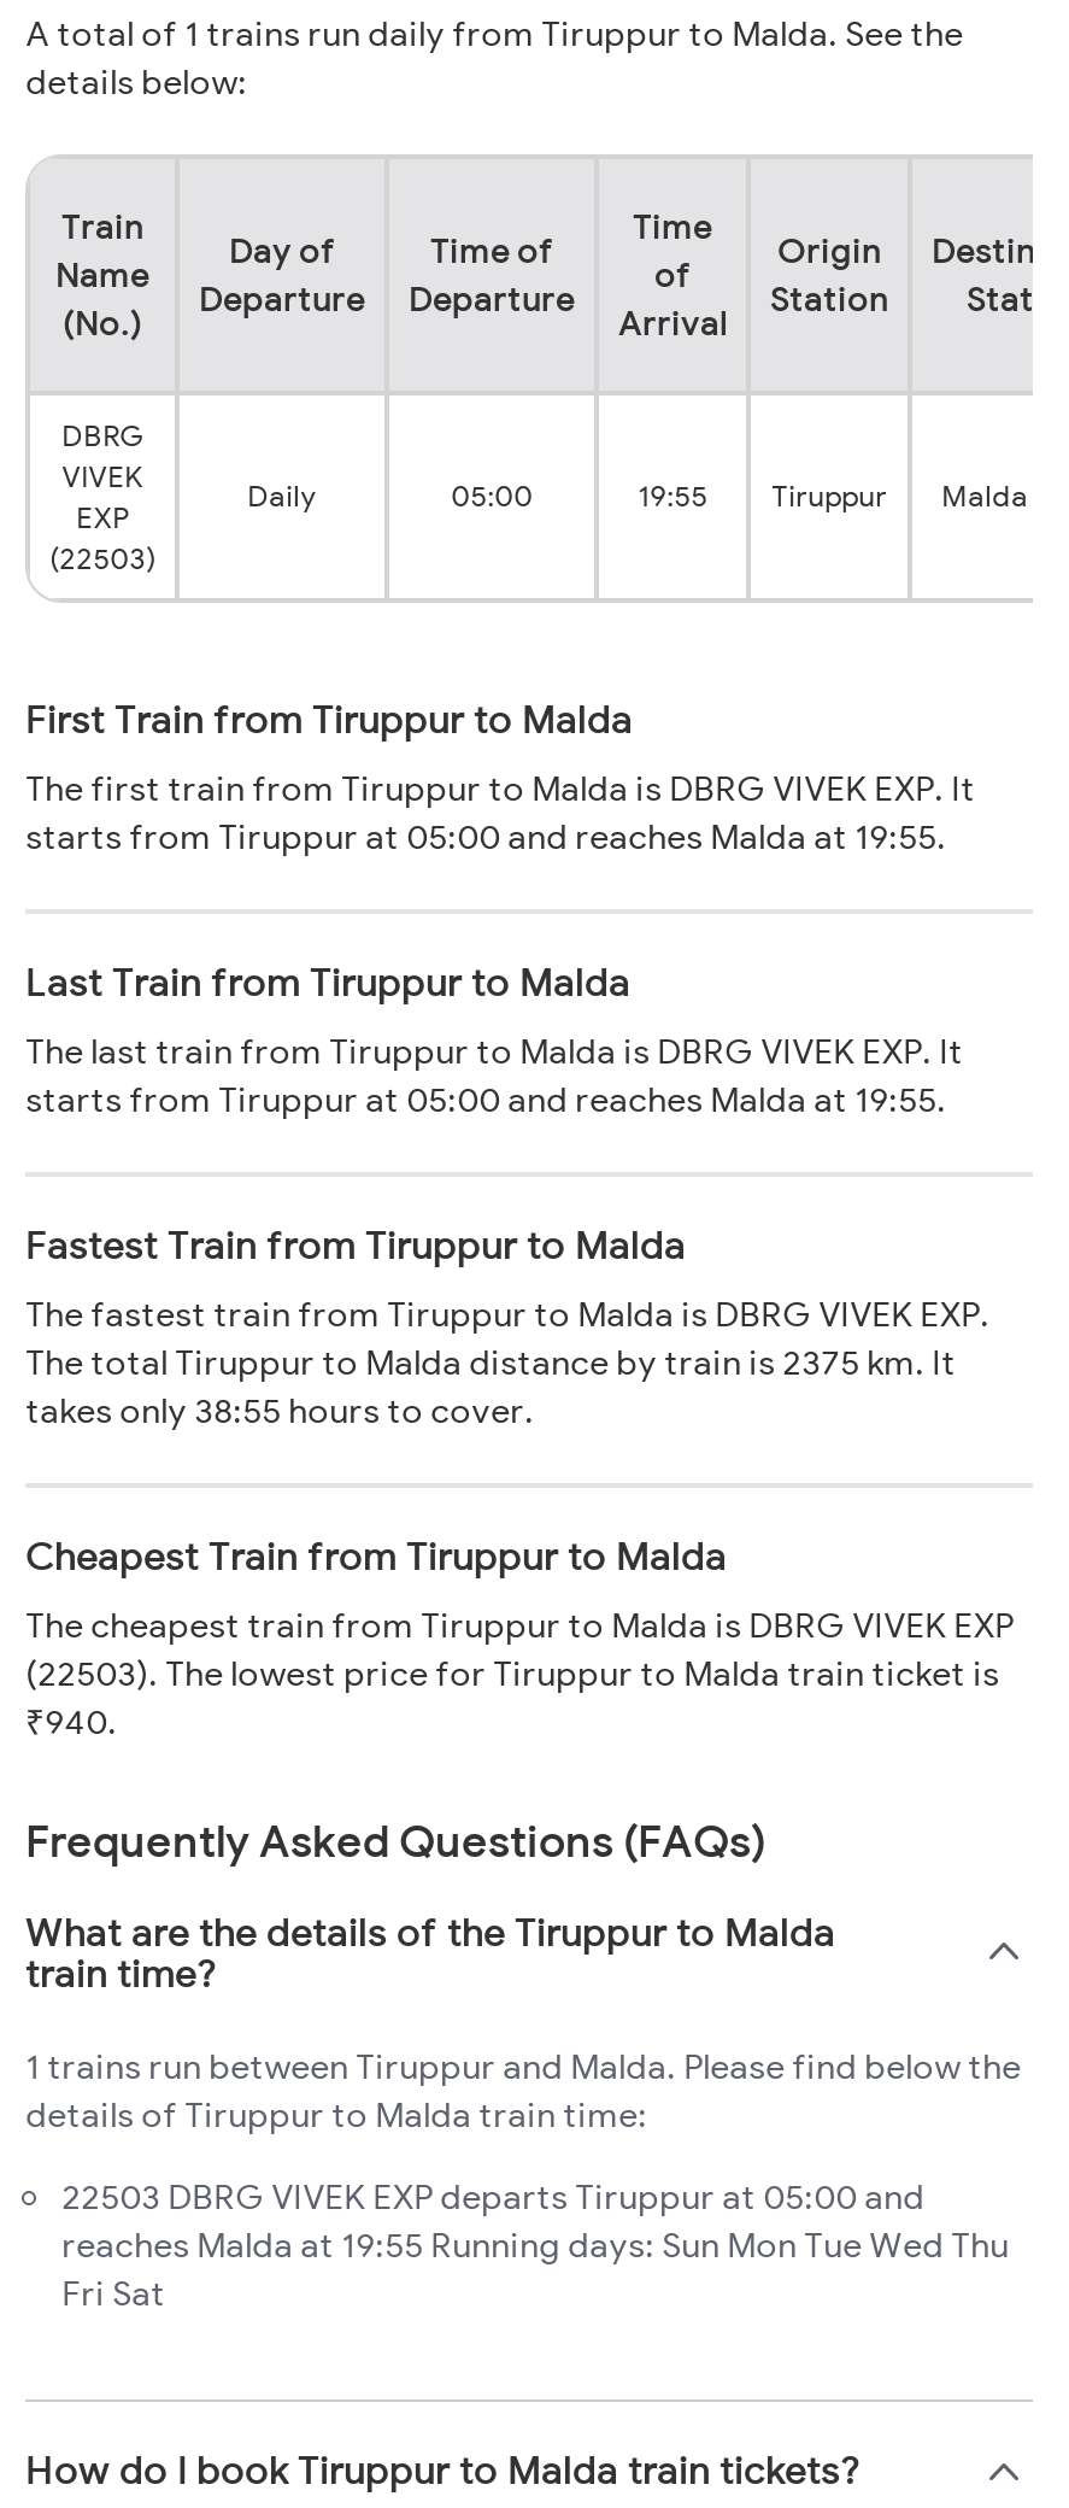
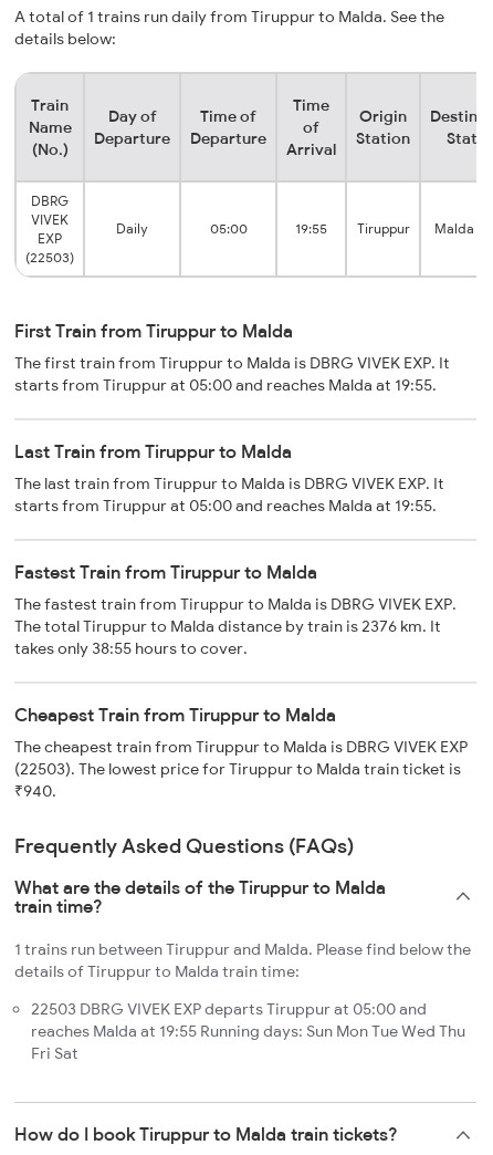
- The total Tiruppur to Malda distance by train is 2375 km. It
+ The total Tiruppur to Malda distance by train is 2376 km. It
